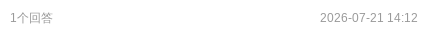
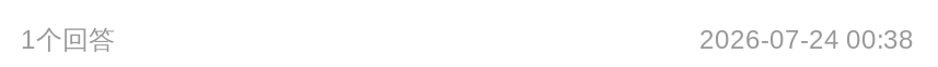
- 2026-07-21 14:12
+ 2026-07-24 00:38
